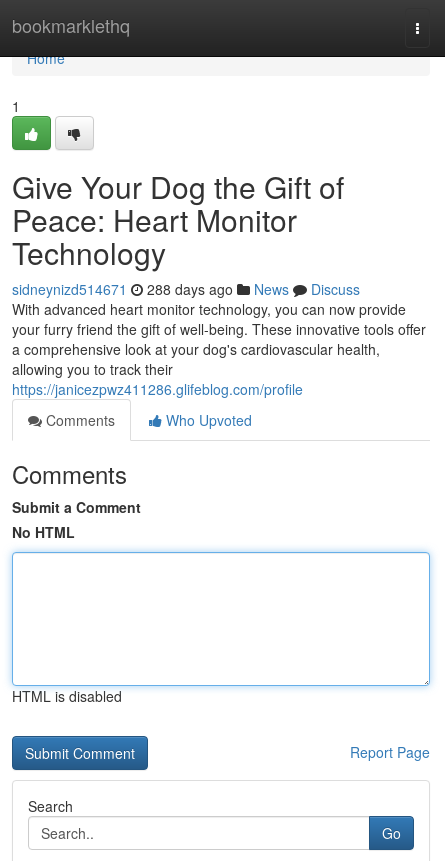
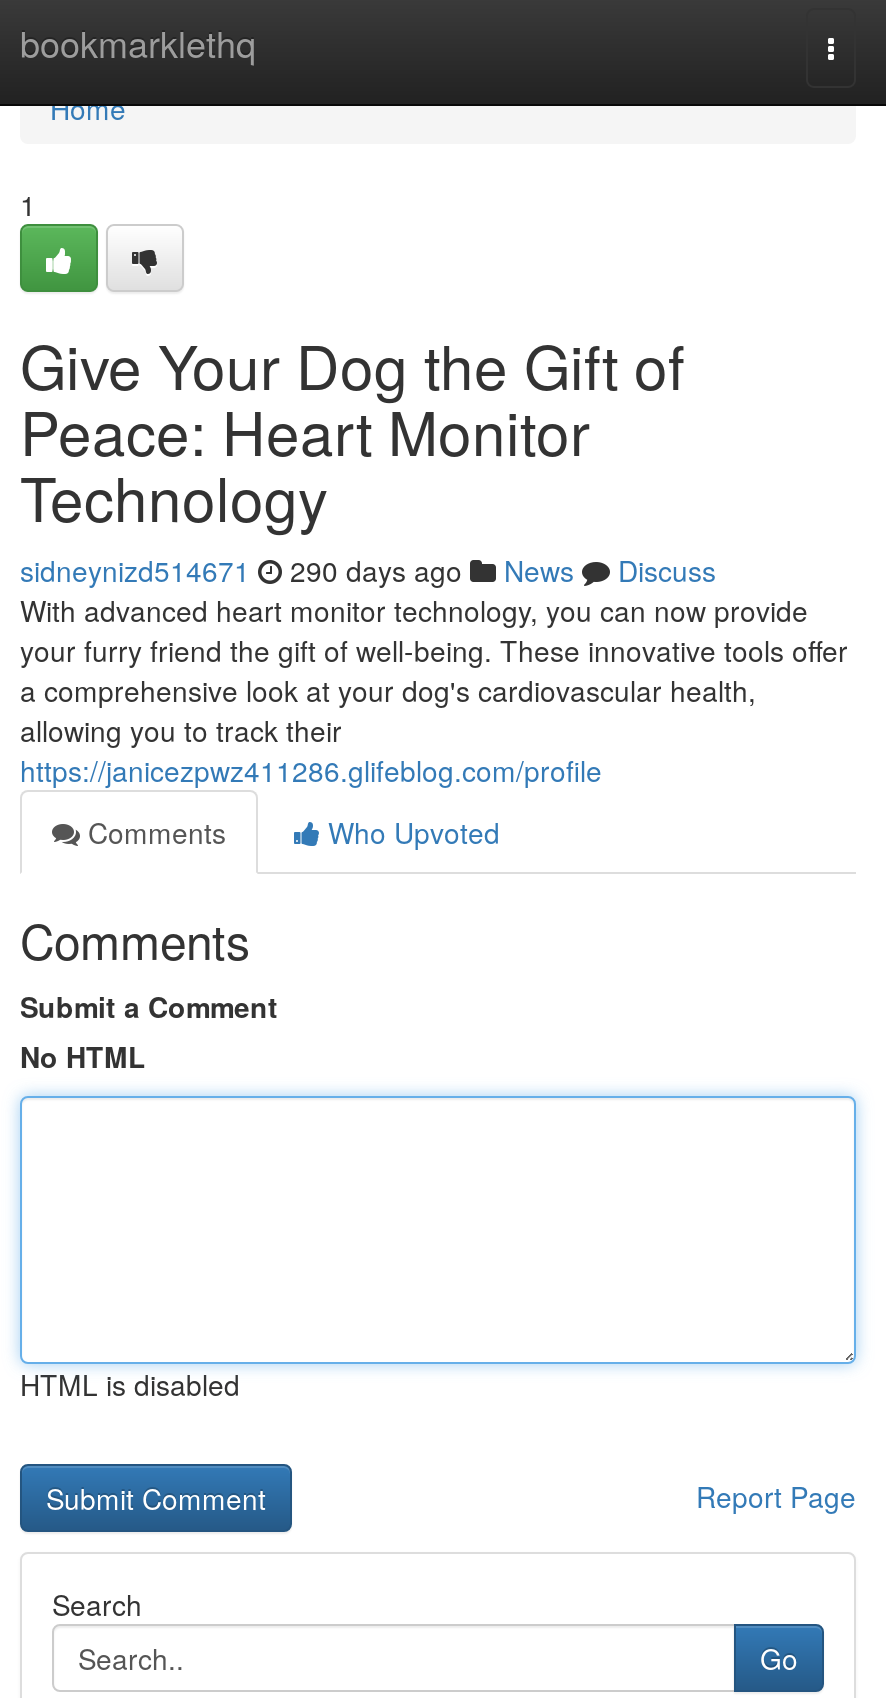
- sidneynizd514671 288 days ago News Discuss
+ sidneynizd514671 290 days ago News Discuss
